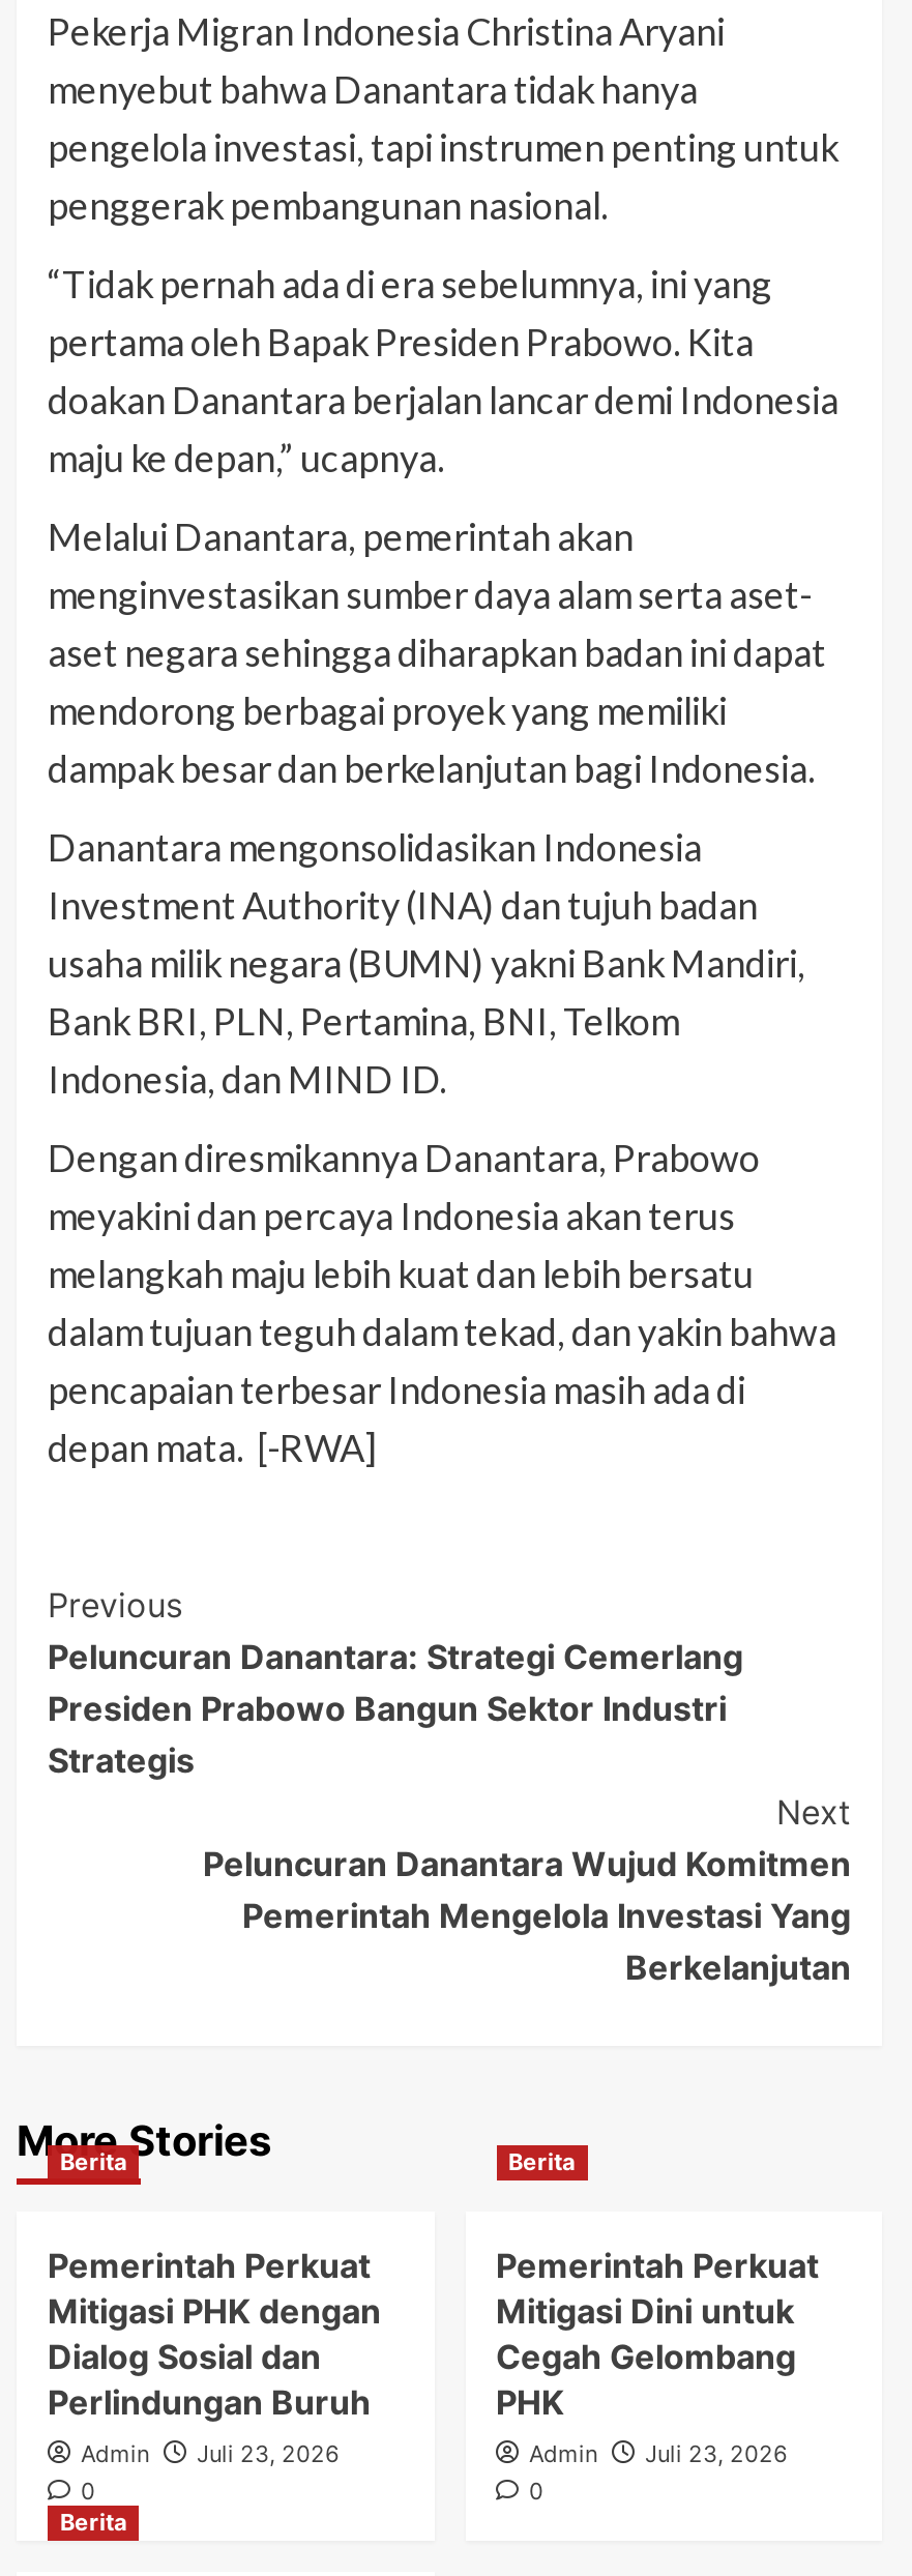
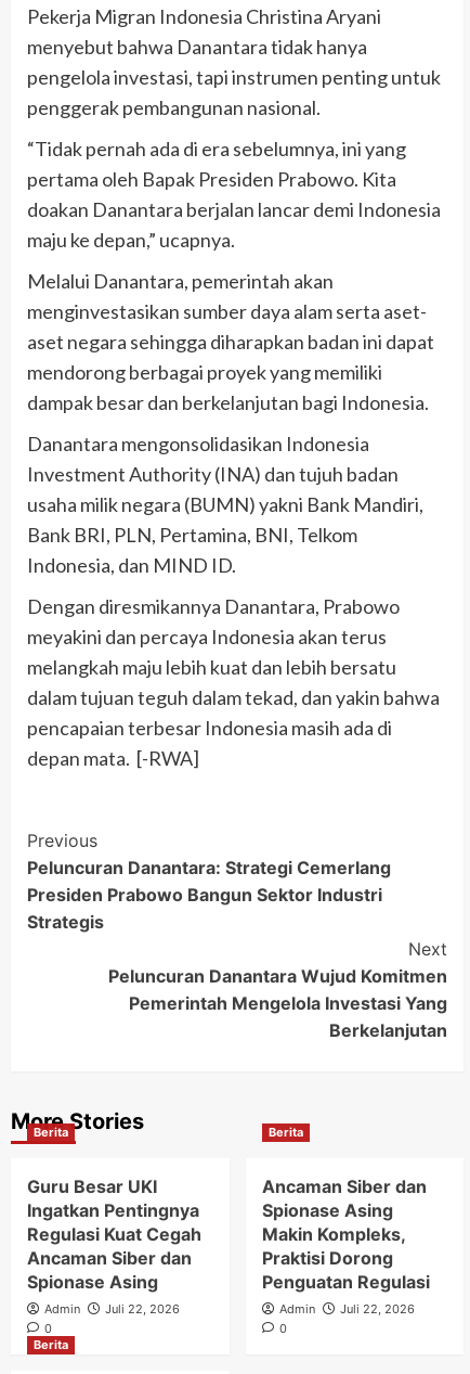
- Pemerintah Perkuat
- Mitigasi PHK dengan
- Dialog Sosial dan
- Perlindungan Buruh
+ Guru Besar UKI
+ Ingatkan Pentingnya
+ Regulasi Kuat Cegah
+ Ancaman Siber dan
+ Spionase Asing

- Pemerintah Perkuat
- Mitigasi Dini untuk
- Cegah Gelombang
- PHK
+ Ancaman Siber dan
+ Spionase Asing
+ Makin Kompleks,
+ Praktisi Dorong
+ Penguatan Regulasi

- Admin Juli 23, 2026
+ Admin Juli 22, 2026

- Admin Juli 23, 2026
+ Admin Juli 22, 2026
